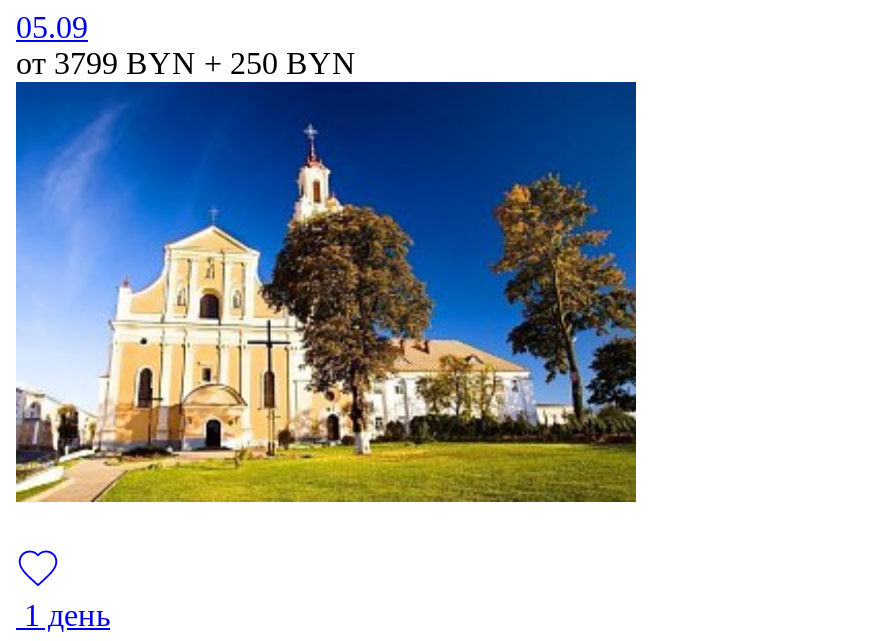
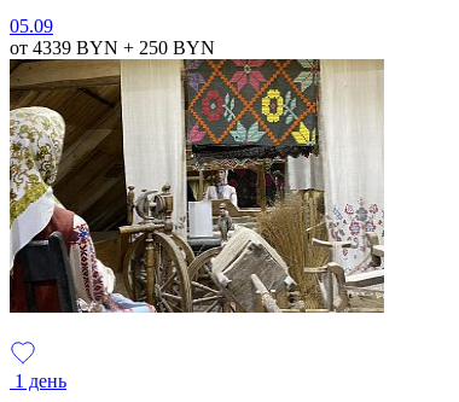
- от 3799 BYN + 250 BYN
+ от 4339 BYN + 250 BYN

- [image]
+ [image]
